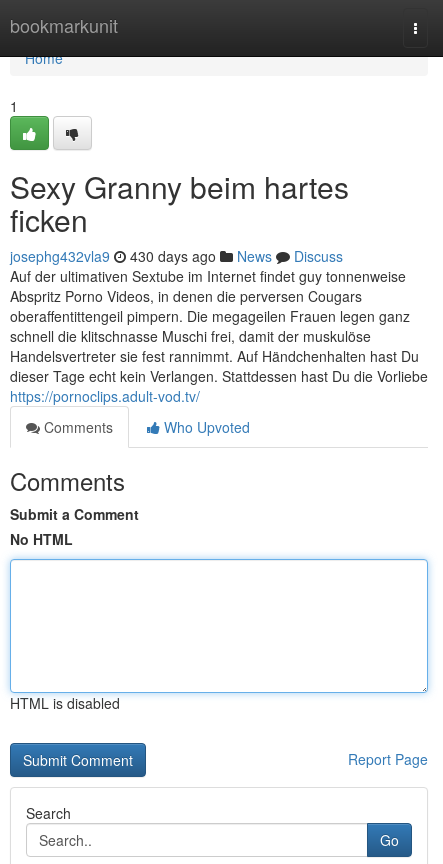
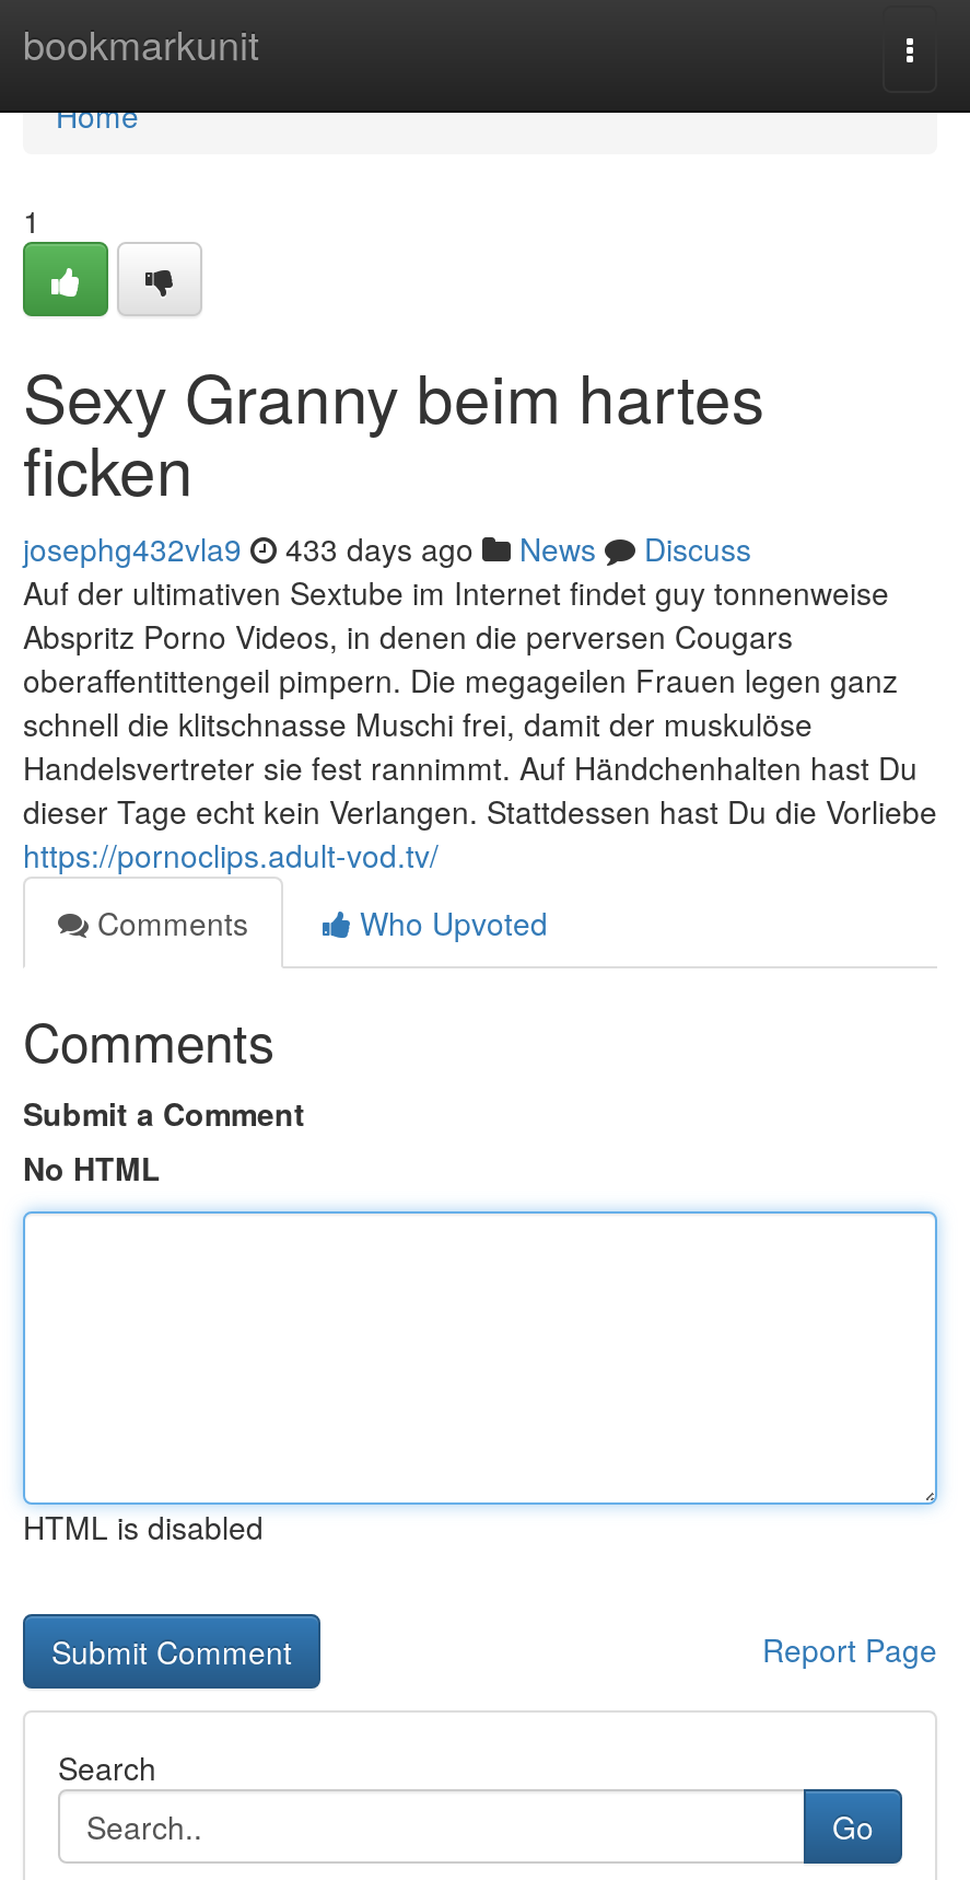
- josephg432vla9 430 days ago News Discuss
+ josephg432vla9 433 days ago News Discuss
